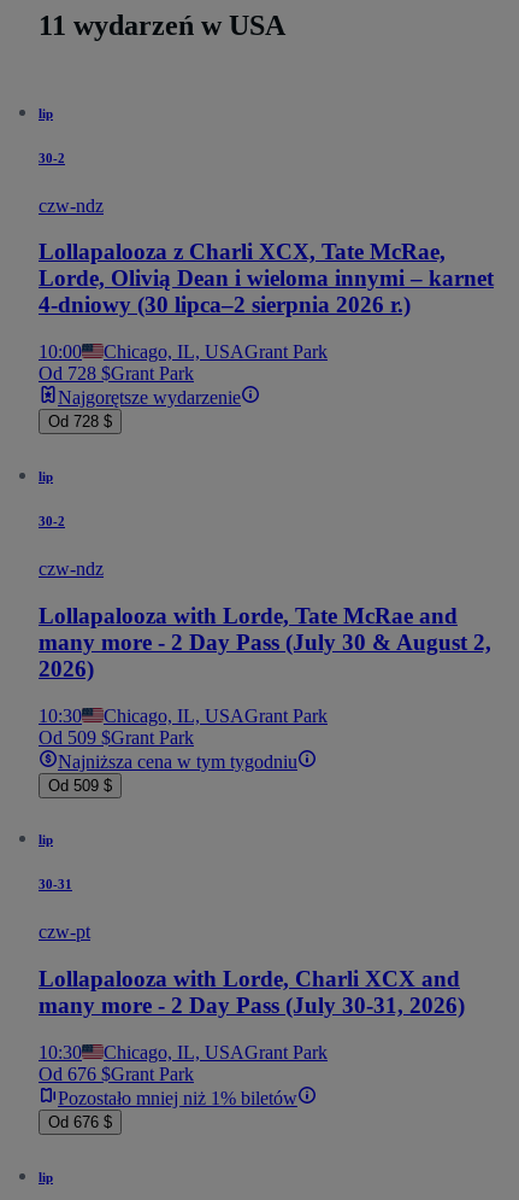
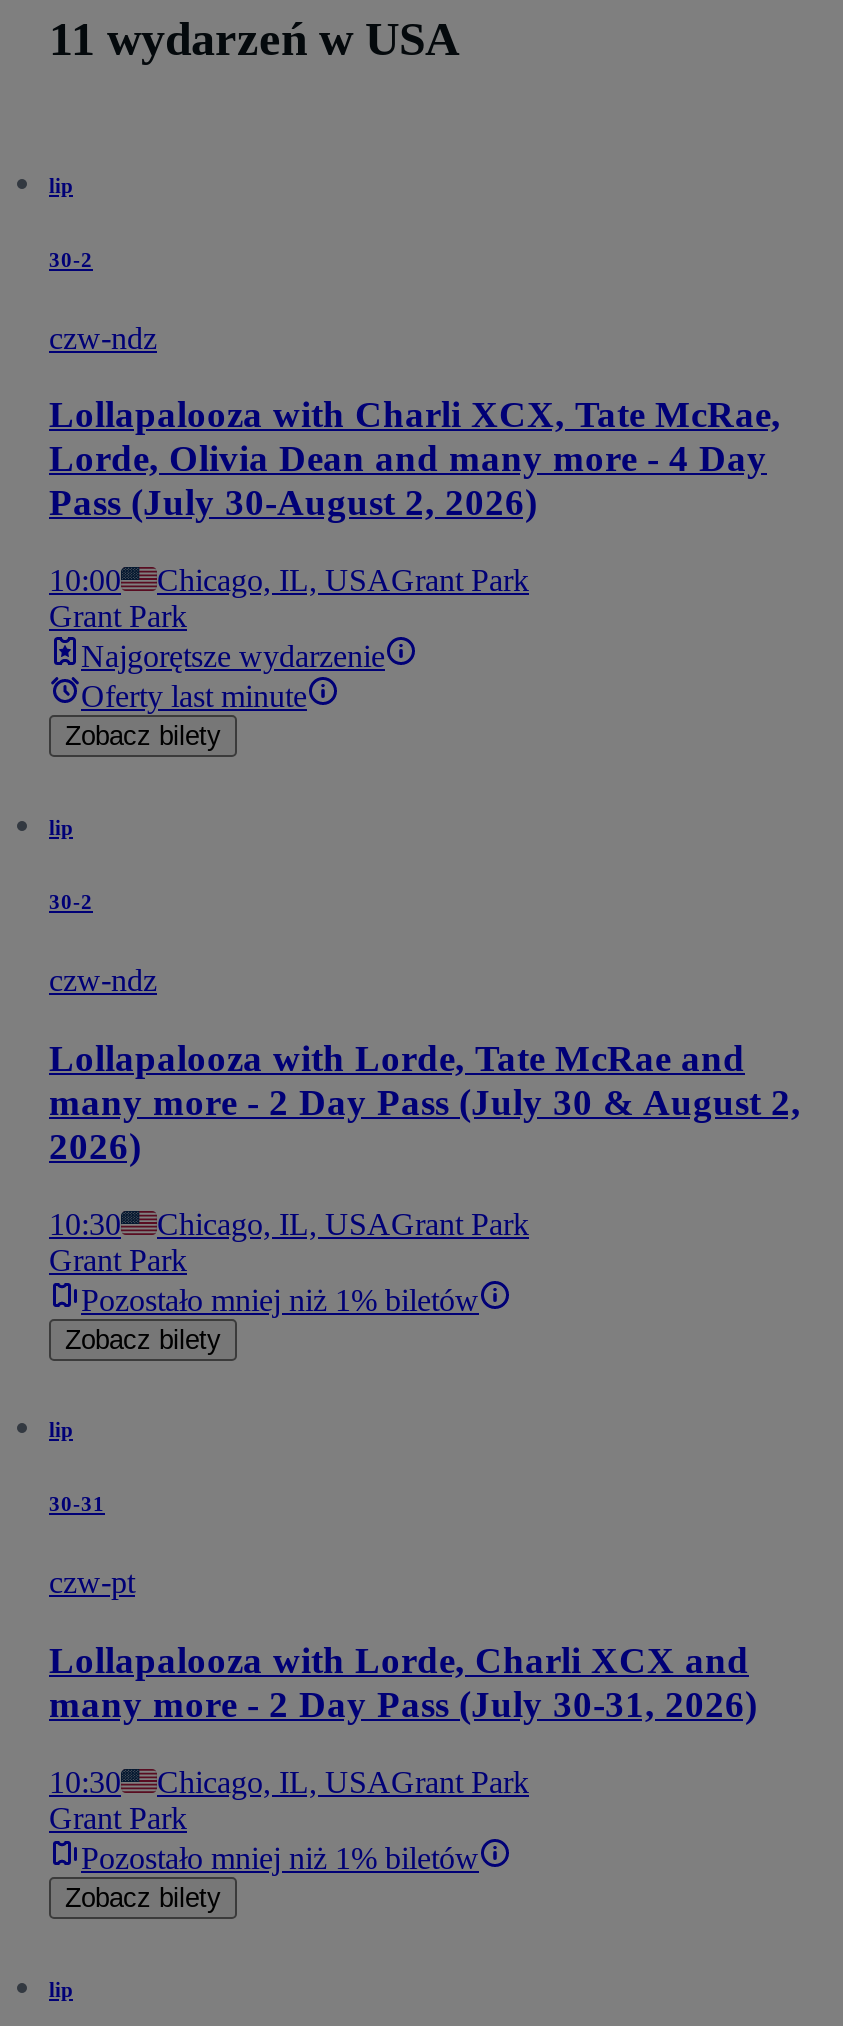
- Lollapalooza z Charli XCX, Tate McRae,
- Lorde, Olivią Dean i wieloma innymi – karnet
- 4-dniowy (30 lipca–2 sierpnia 2026 r.)
+ Lollapalooza with Charli XCX, Tate McRae,
+ Lorde, Olivia Dean and many more - 4 Day
+ Pass (July 30-August 2, 2026)

- Od 728 $Grant Park
+ Grant Park

- Od 728 $
+ Oferty last minute
+ Zobacz bilety

- Od 509 $Grant Park
- Najniższa cena w tym tygodniu
- Od 509 $
+ Grant Park
+ Pozostało mniej niż 1% biletów
+ Zobacz bilety

- Od 676 $Grant Park
+ Grant Park

- Od 676 $
+ Zobacz bilety
